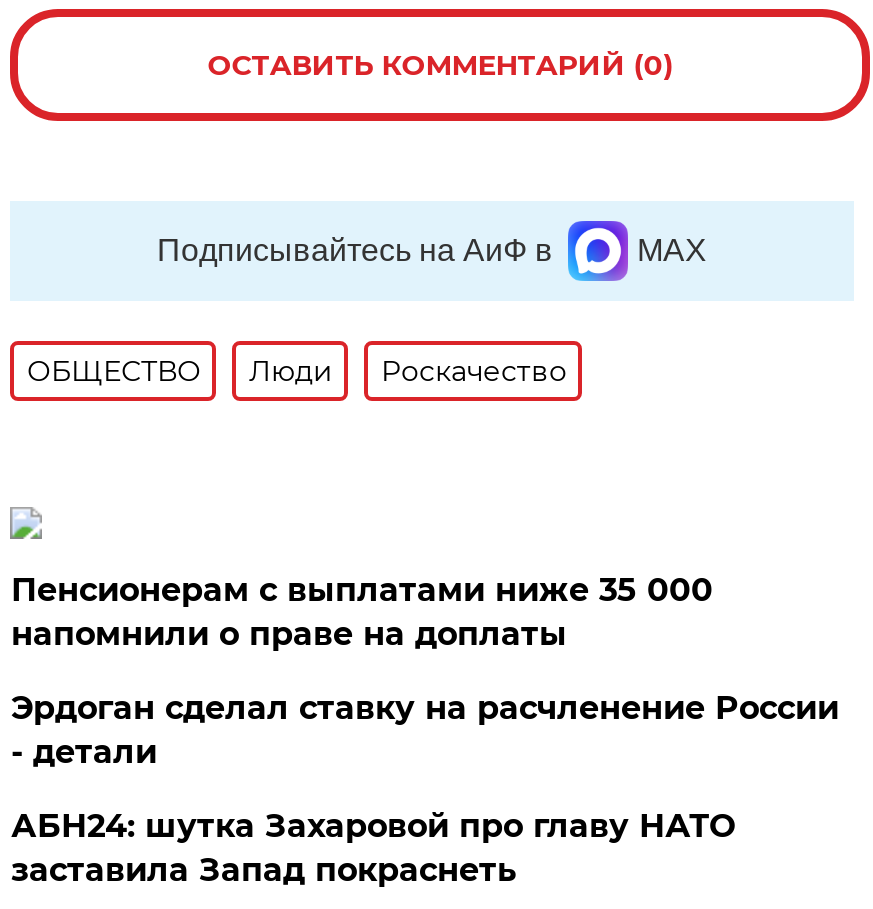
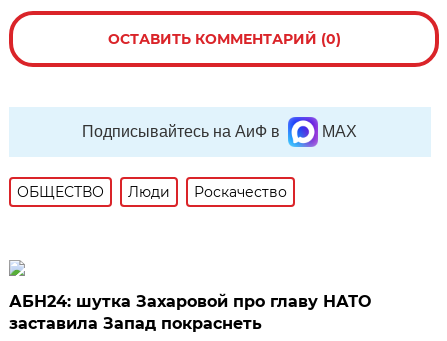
- Пенсионерам с выплатами ниже 35 000
- напомнили о праве на доплаты
- Эрдоган сделал ставку на расчленение России
- - детали
